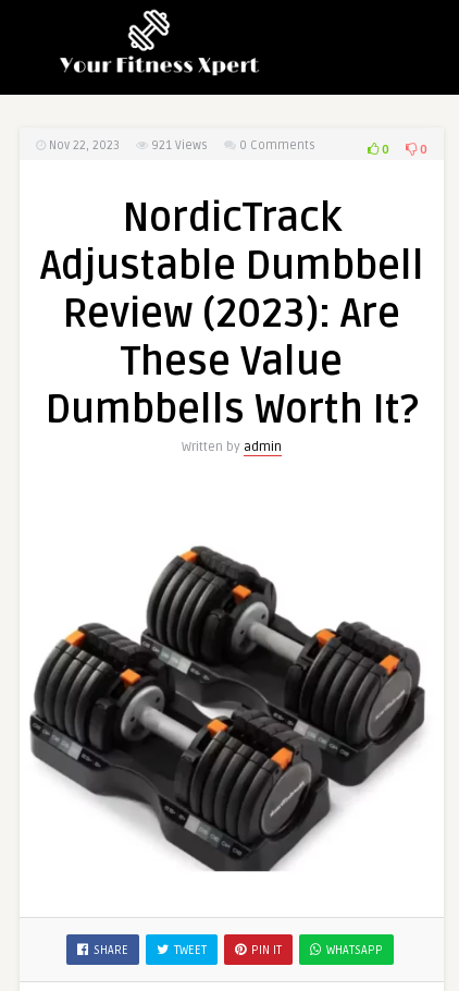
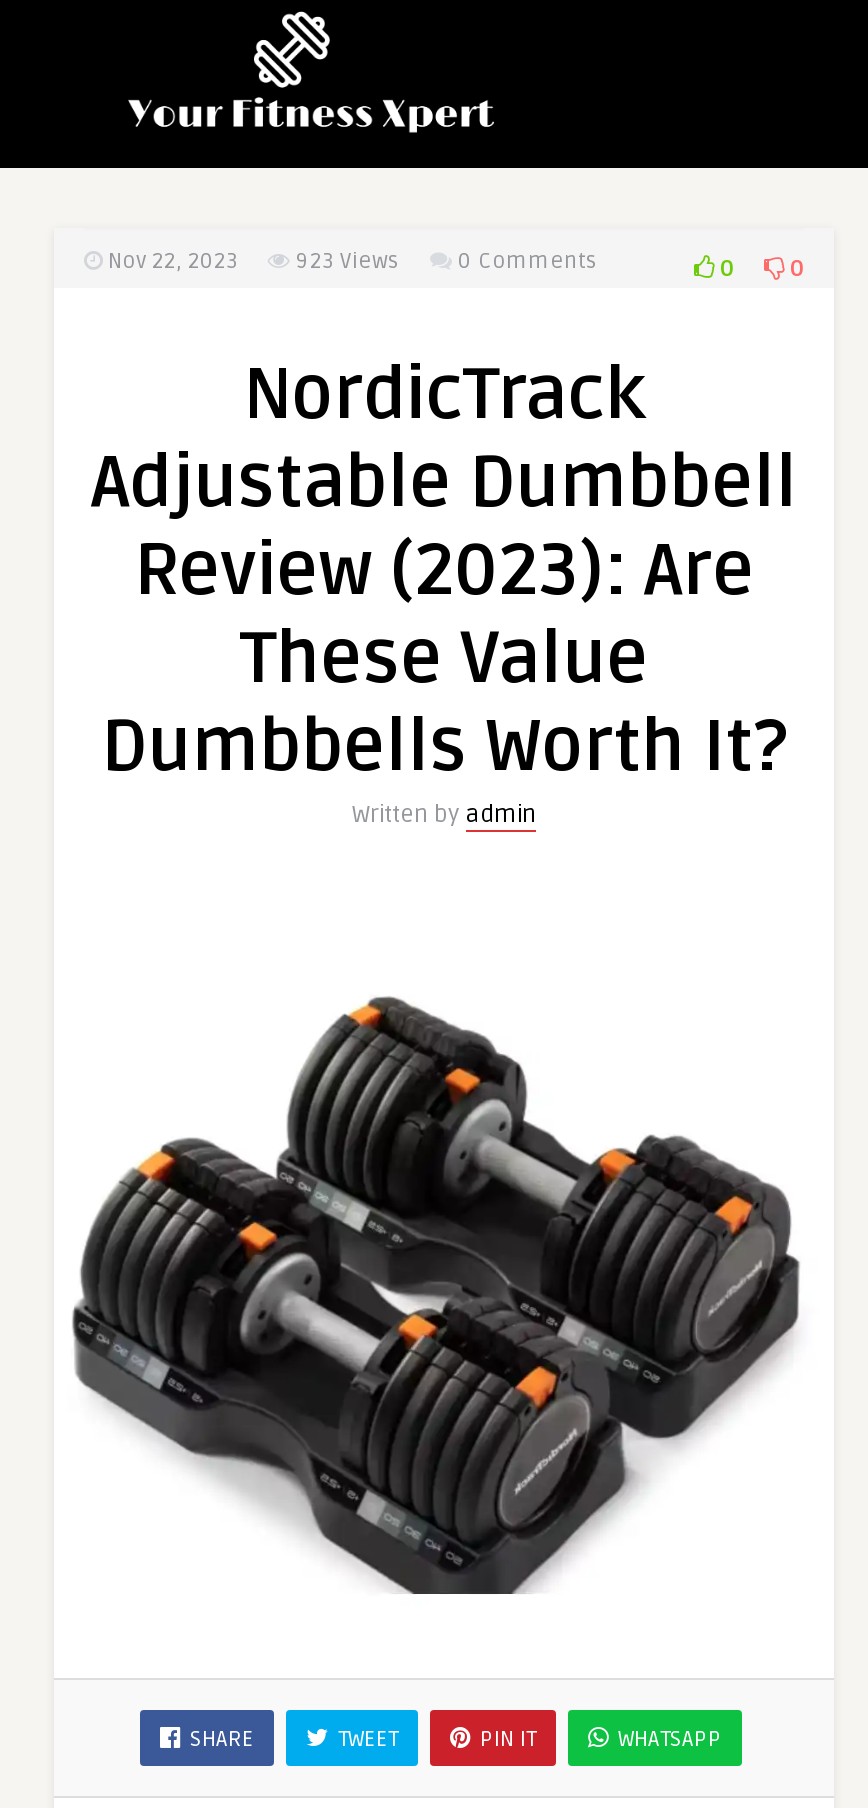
- Nov 22, 2023 921 Views
+ Nov 22, 2023 923 Views
